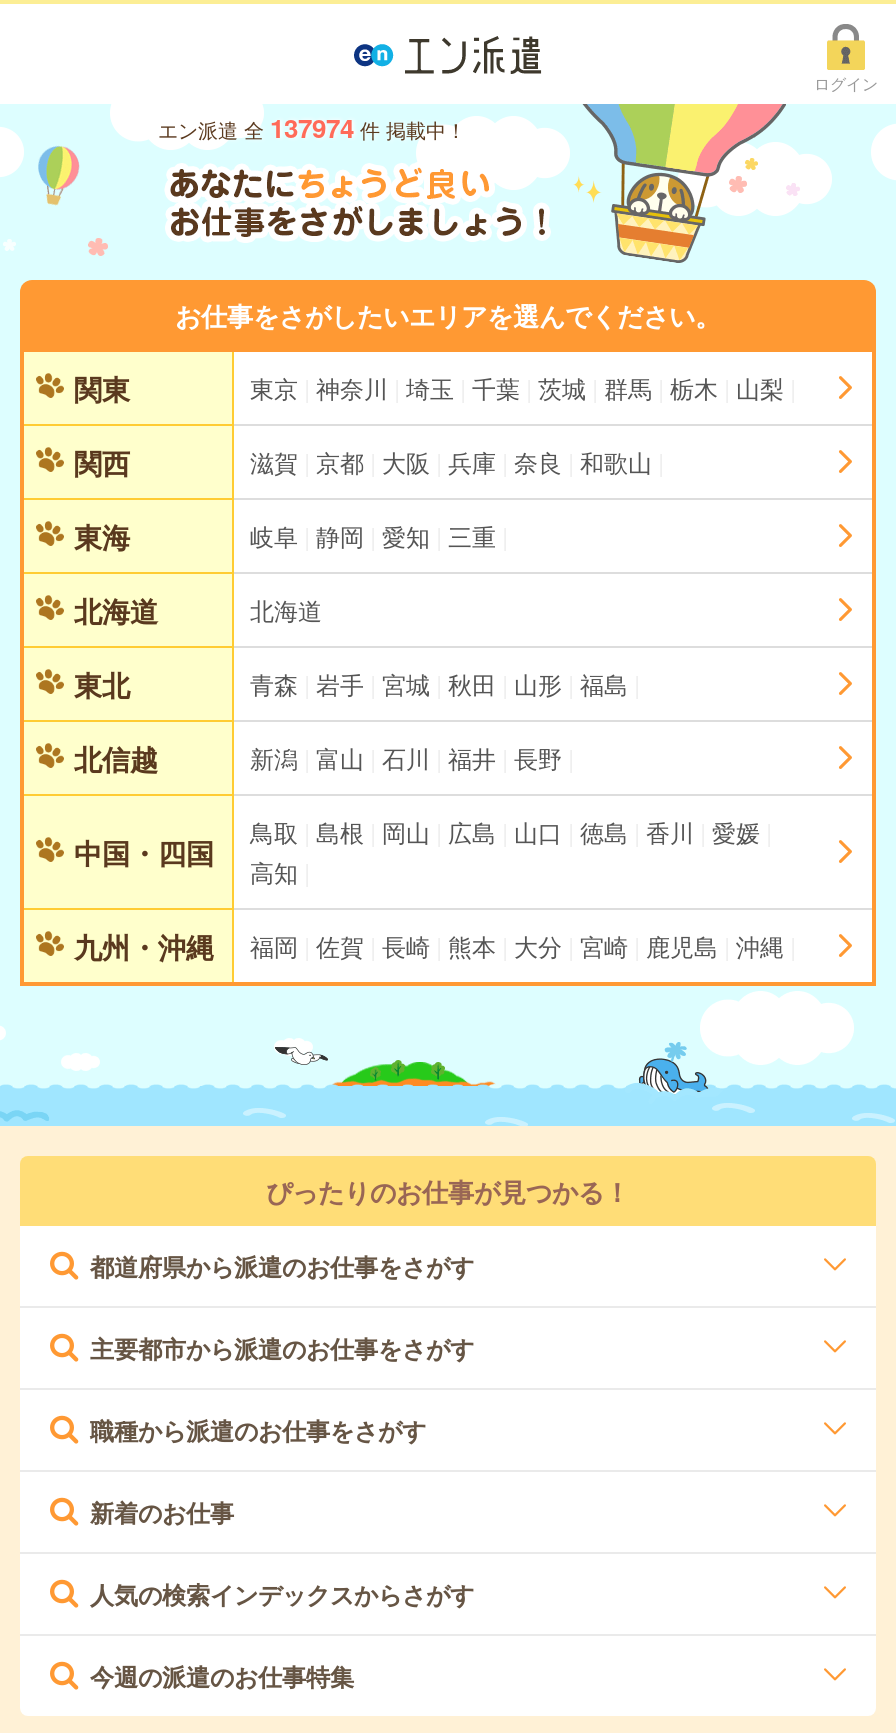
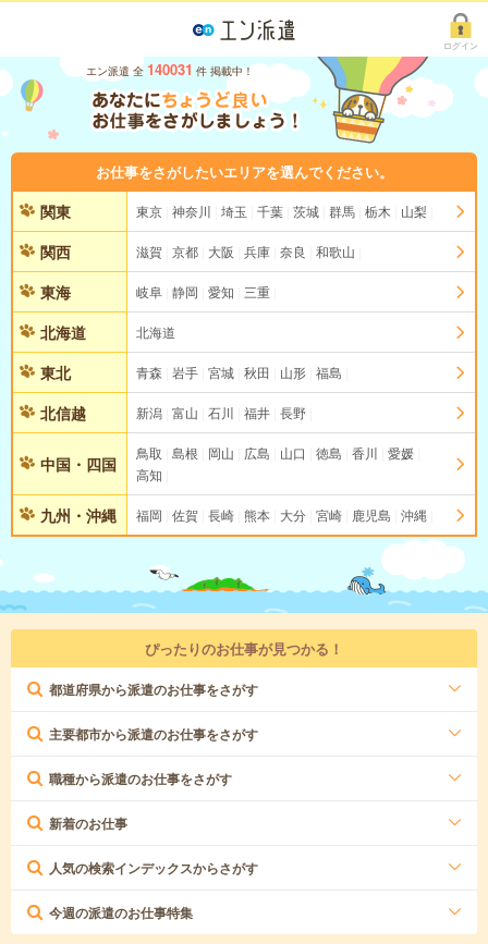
- エン派遣 全 137974 件 掲載中！
+ エン派遣 全 140031 件 掲載中！
